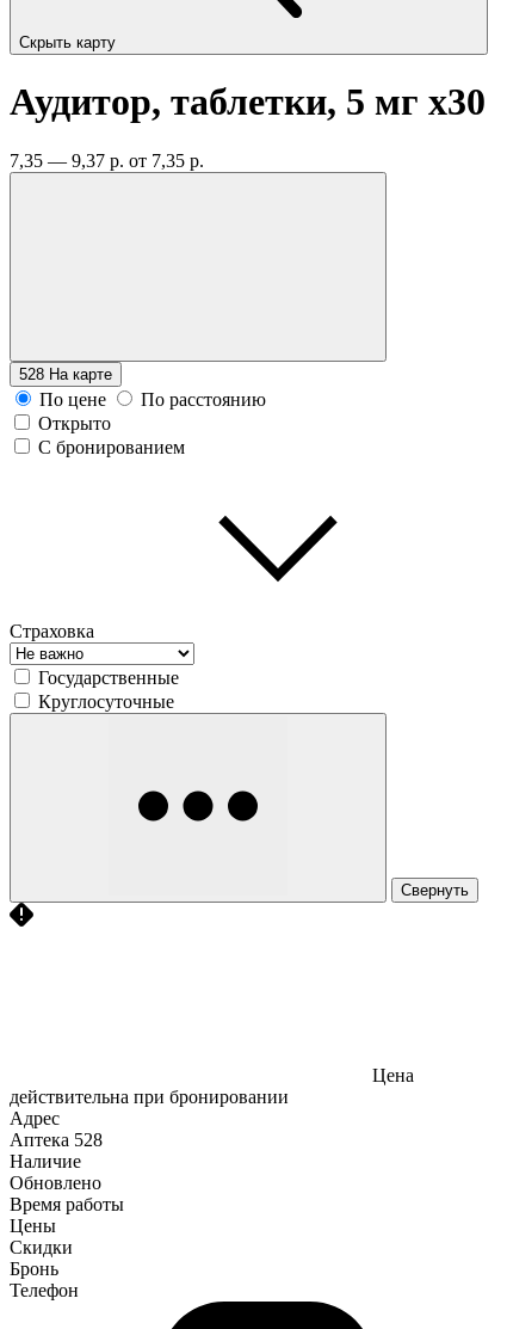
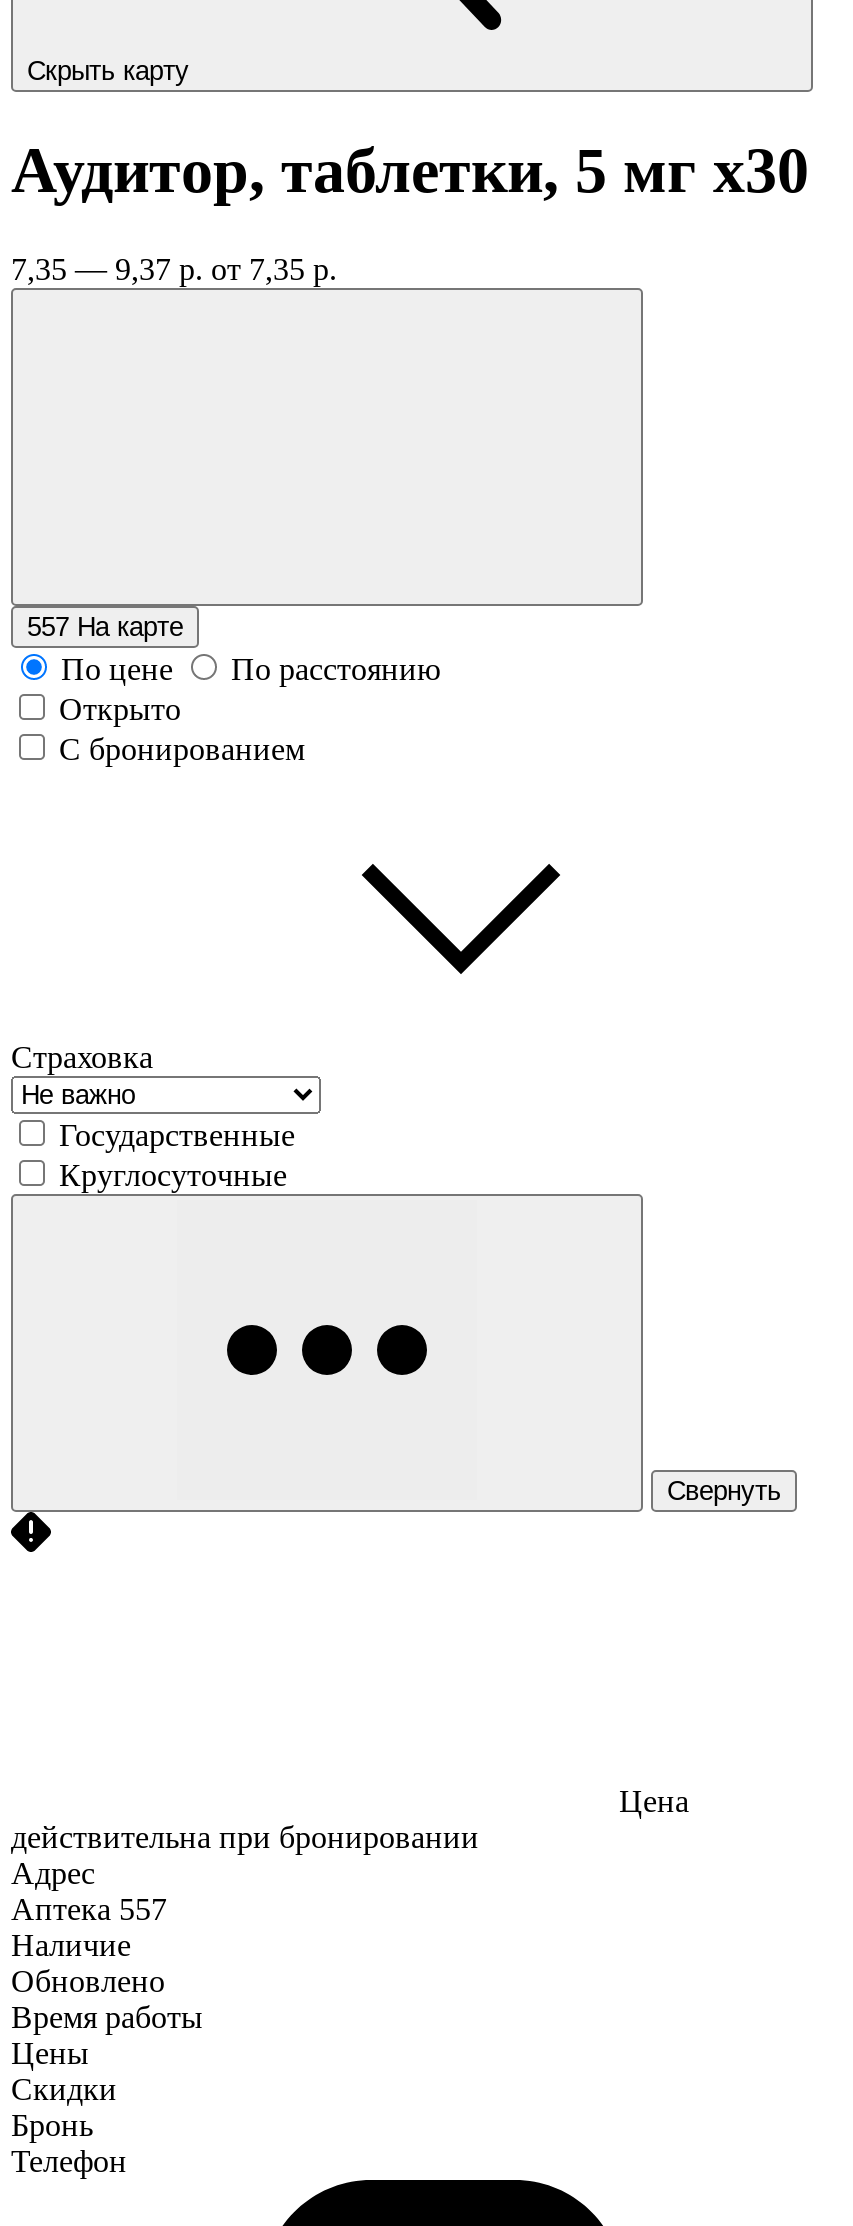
- 528 На карте
+ 557 На карте

- Аптека 528
+ Аптека 557
